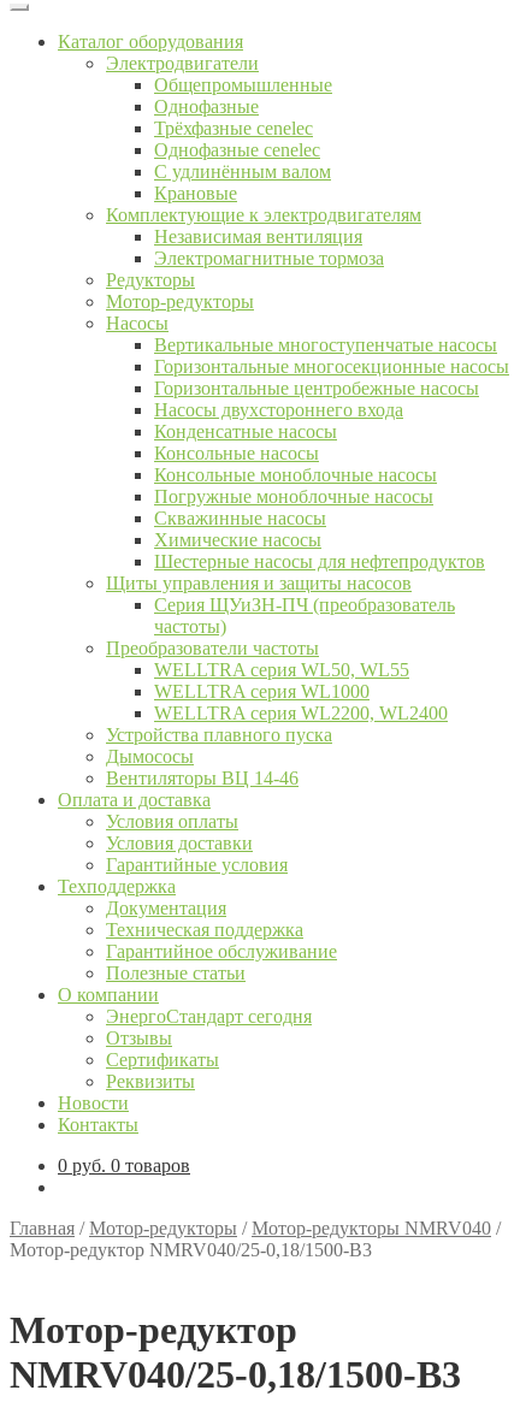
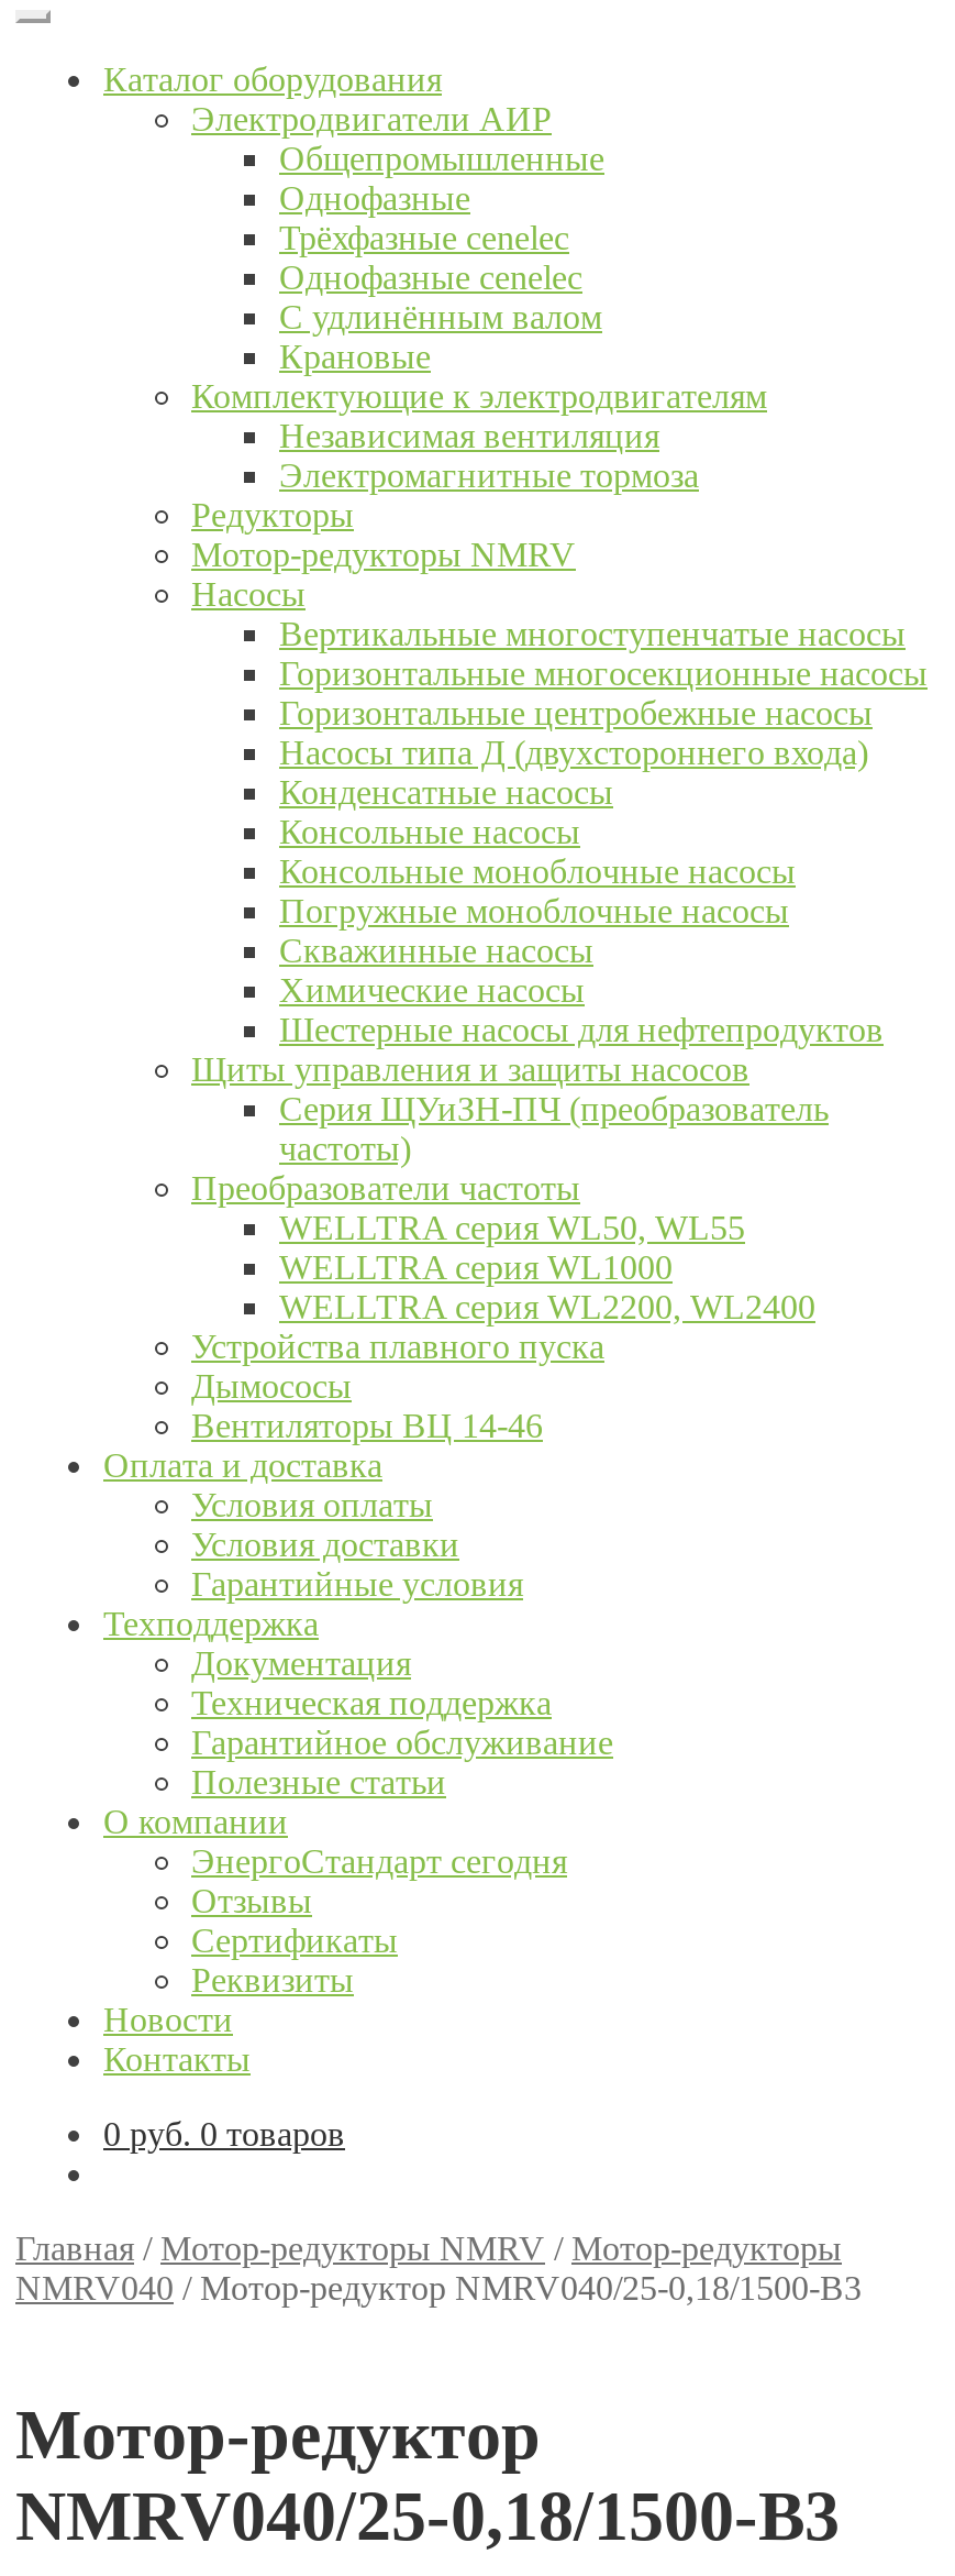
- Электродвигатели
+ Электродвигатели АИР

- Мотор-редукторы
+ Мотор-редукторы NMRV

- Насосы двухстороннего входа
+ Насосы типа Д (двухстороннего входа)

- Главная / Мотор-редукторы / Мотор-редукторы NMRV040 /
- Мотор-редуктор NMRV040/25-0,18/1500-В3
+ Главная / Мотор-редукторы NMRV / Мотор-редукторы
+ NMRV040 / Мотор-редуктор NMRV040/25-0,18/1500-В3
